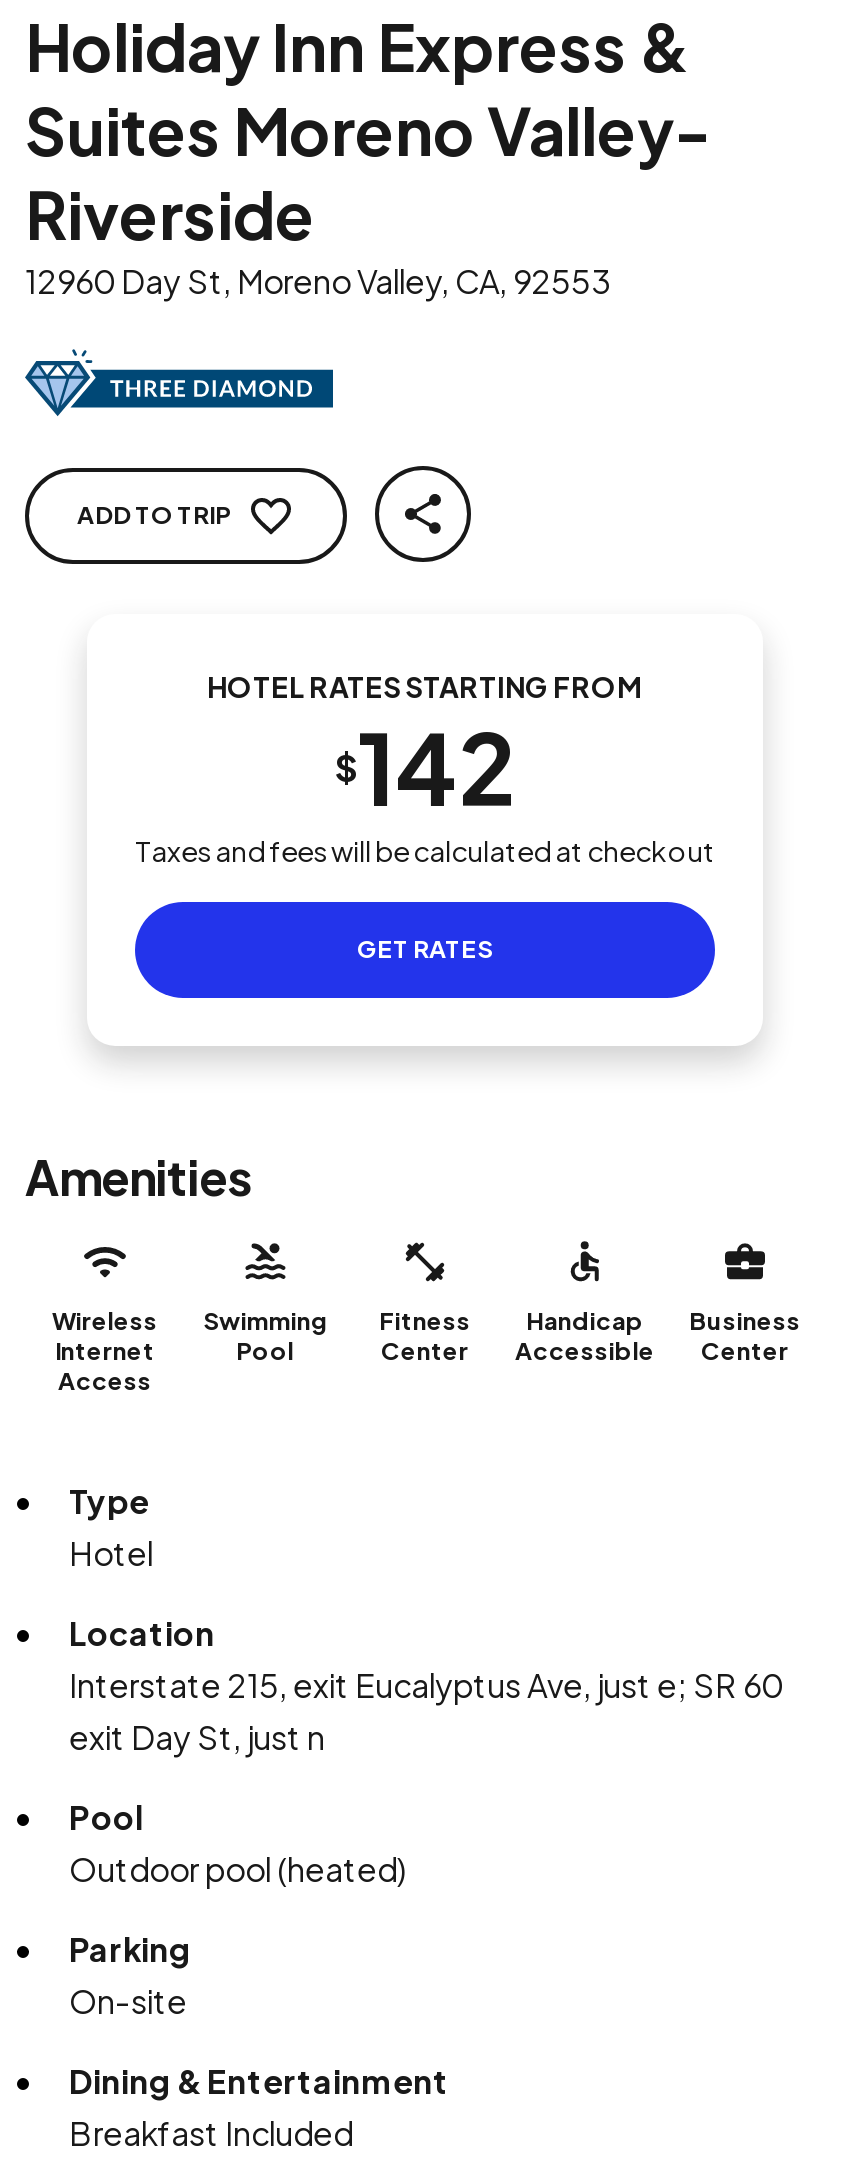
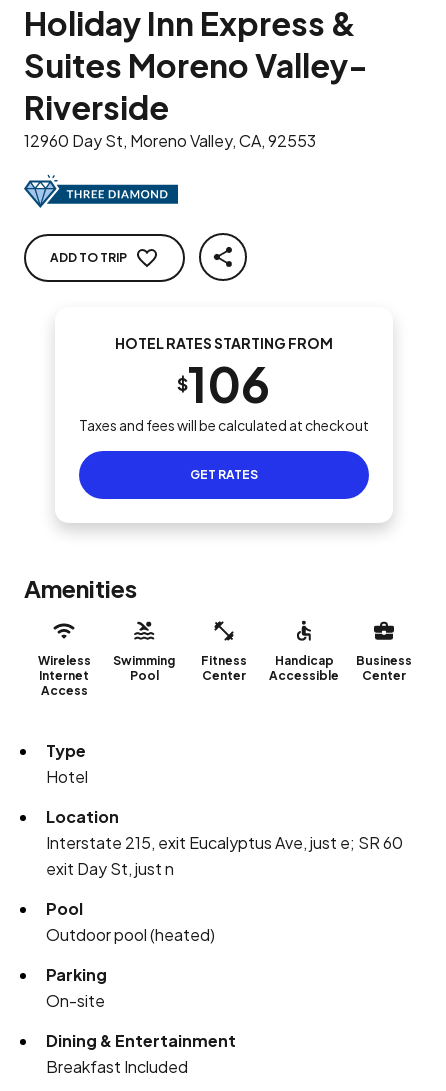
- $142
+ $106
